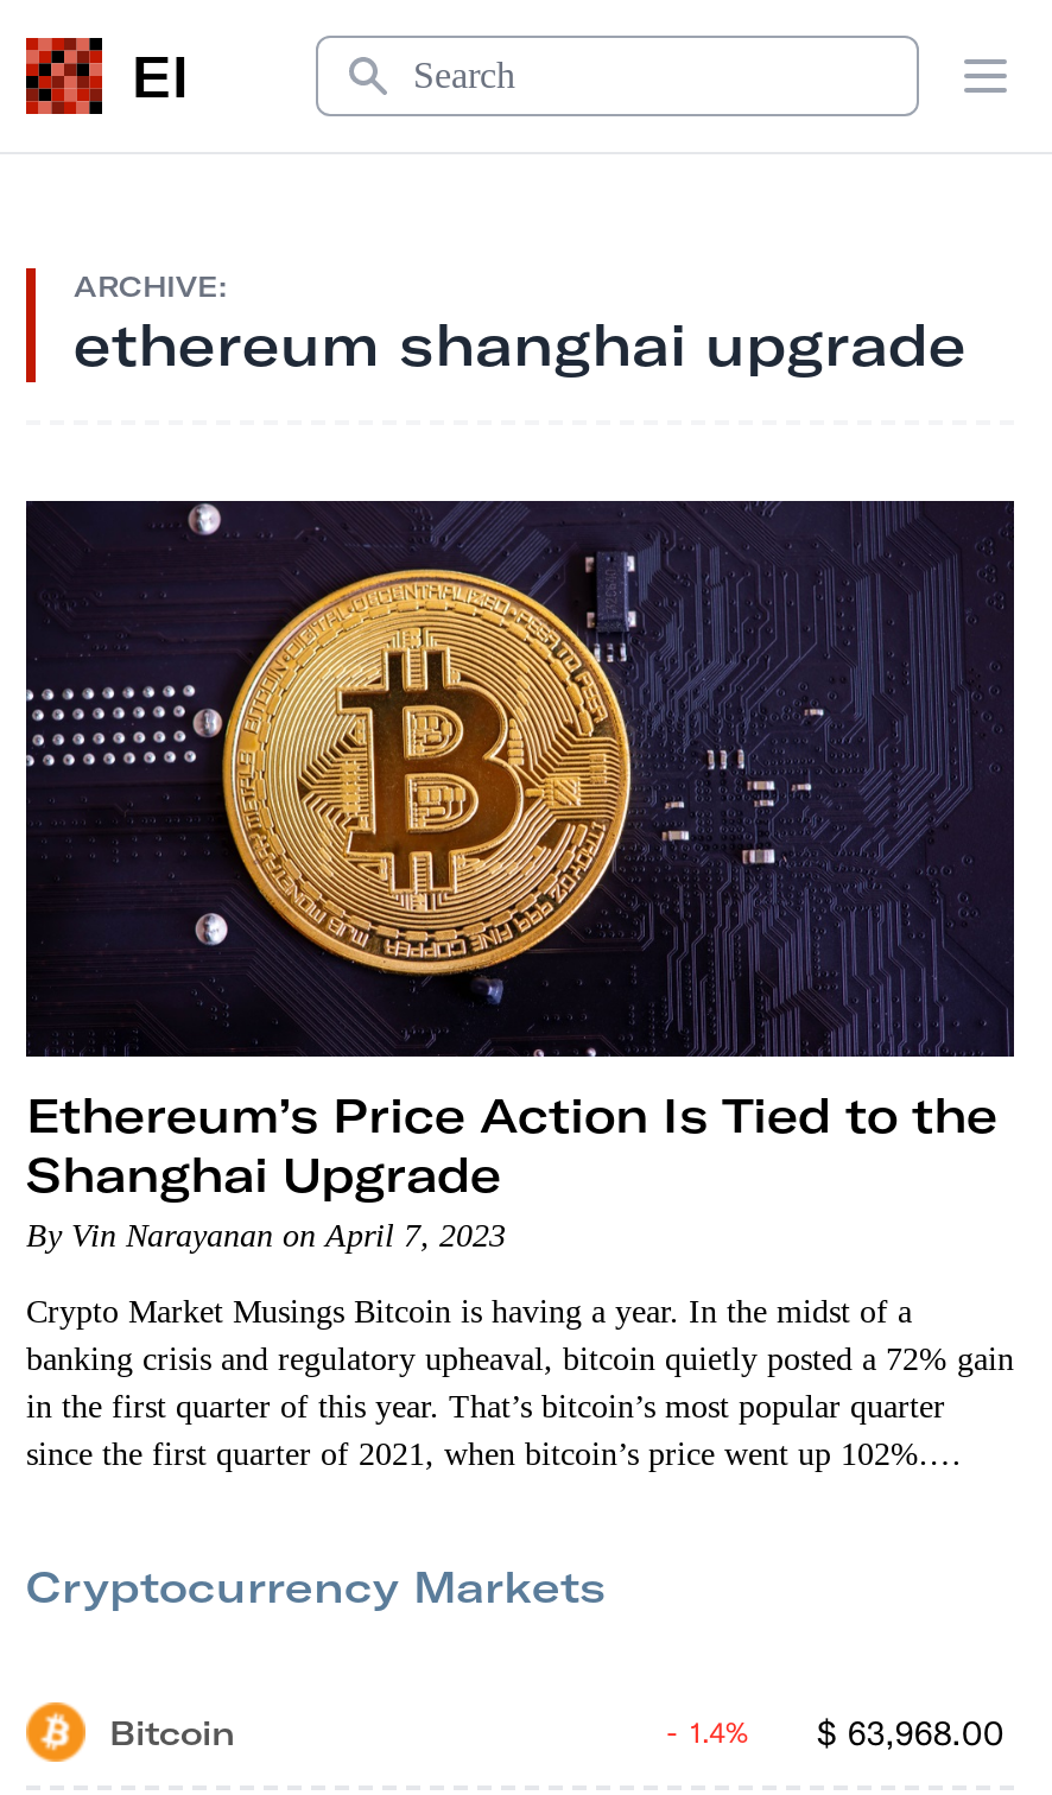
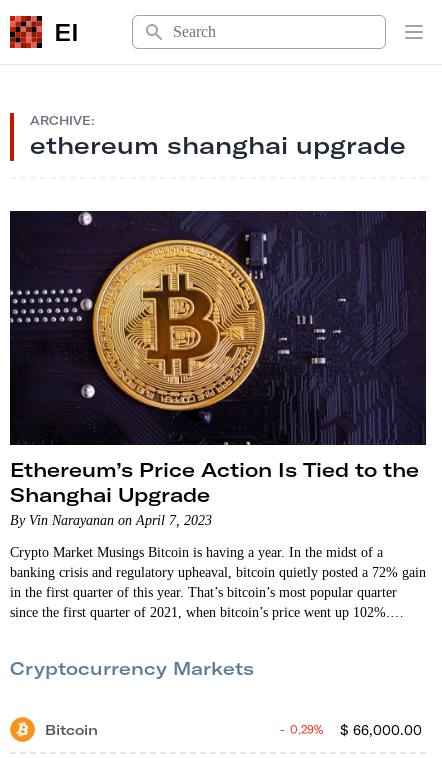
- 1.4%
+ 0.29%

- $ 63,968.00
+ $ 66,000.00
